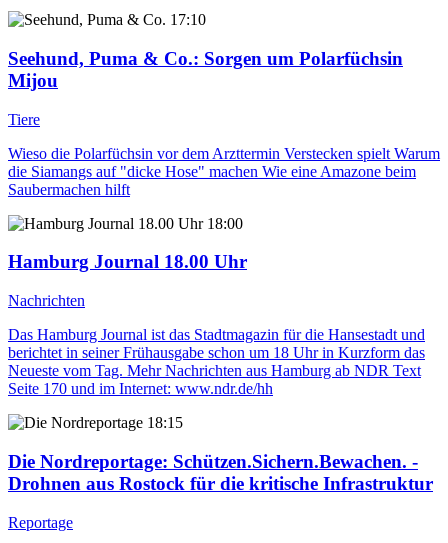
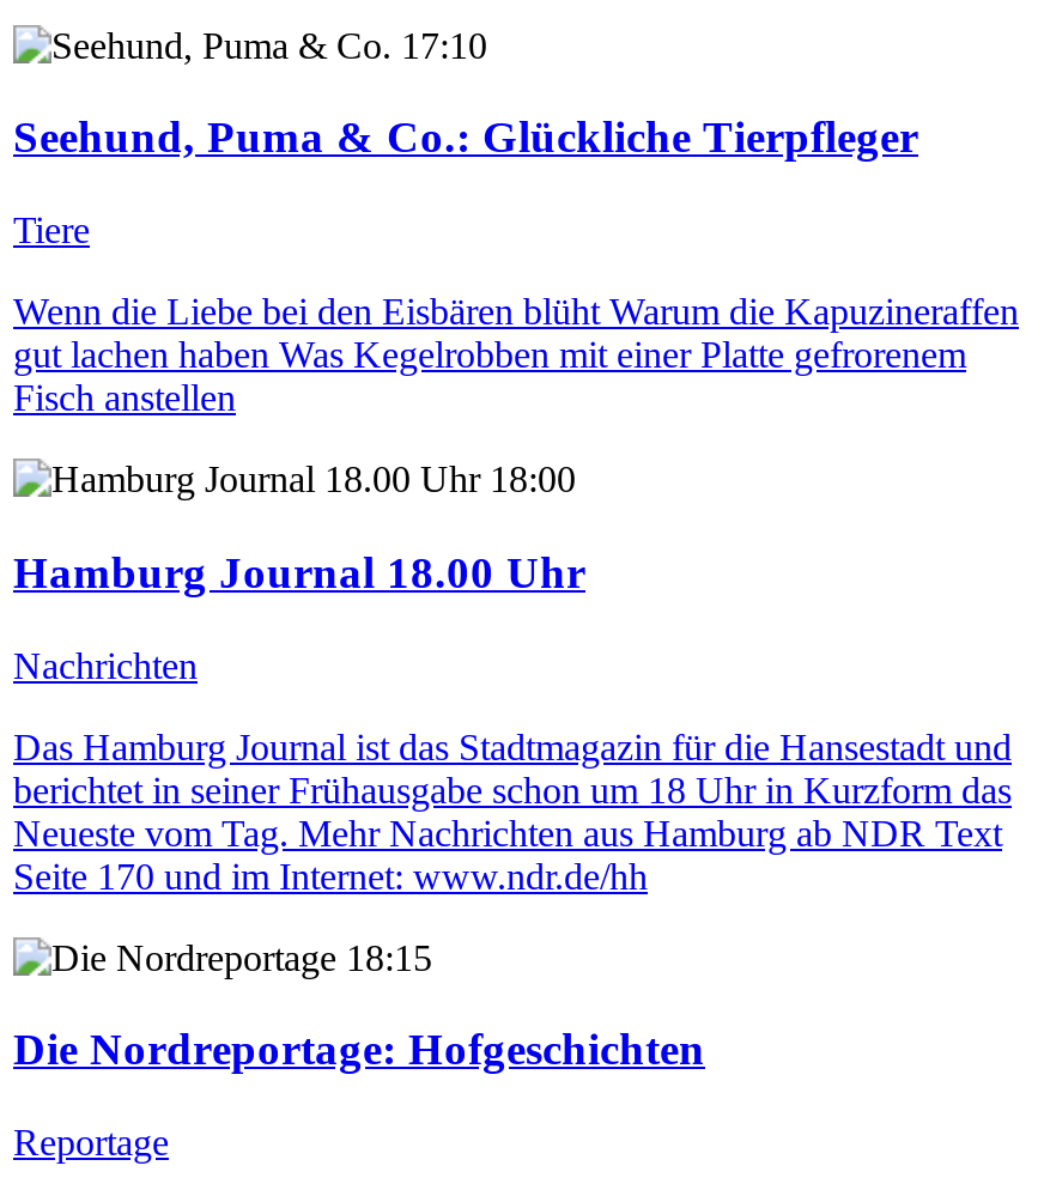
- Seehund, Puma & Co.: Sorgen um Polarfüchsin
- Mijou
+ Seehund, Puma & Co.: Glückliche Tierpfleger

- Wieso die Polarfüchsin vor dem Arzttermin Verstecken spielt Warum
- die Siamangs auf "dicke Hose" machen Wie eine Amazone beim
- Saubermachen hilft
+ Wenn die Liebe bei den Eisbären blüht Warum die Kapuzineraffen
+ gut lachen haben Was Kegelrobben mit einer Platte gefrorenem
+ Fisch anstellen

- Die Nordreportage: Schützen.Sichern.Bewachen. -
- Drohnen aus Rostock für die kritische Infrastruktur
+ Die Nordreportage: Hofgeschichten
